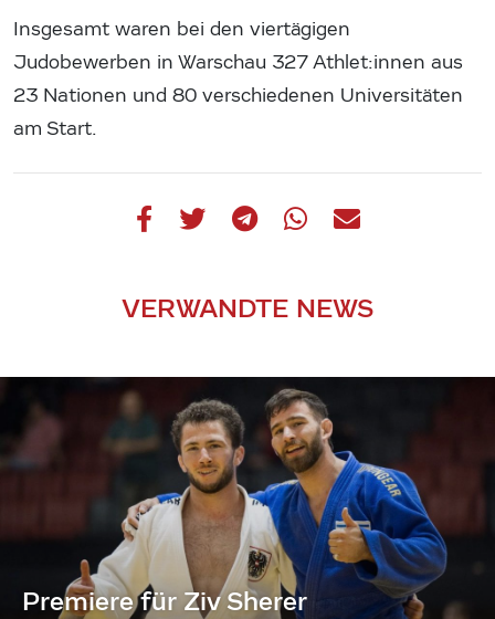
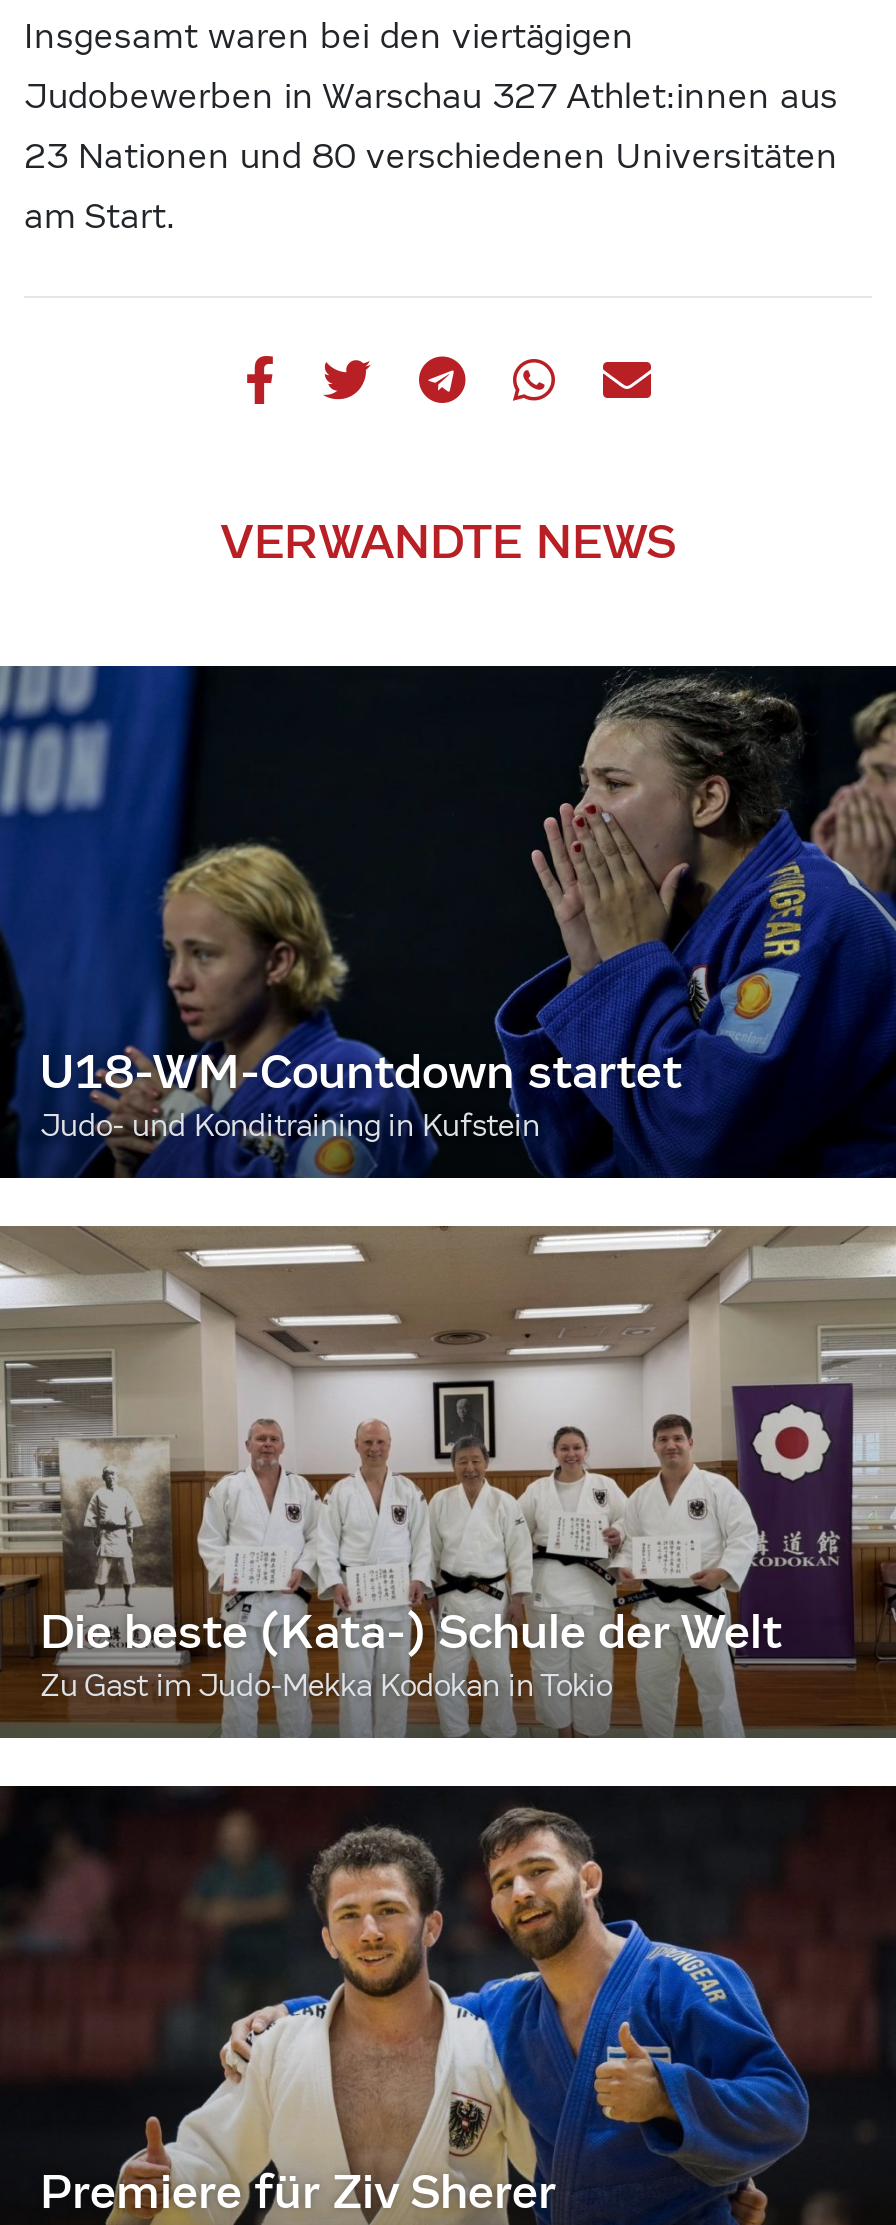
+ [image]
+ U18-WM-Countdown startet
+ Judo- und Konditraining in Kufstein

+ [image]
+ Die beste (Kata-) Schule der Welt
+ Zu Gast im Judo-Mekka Kodokan in Tokio
